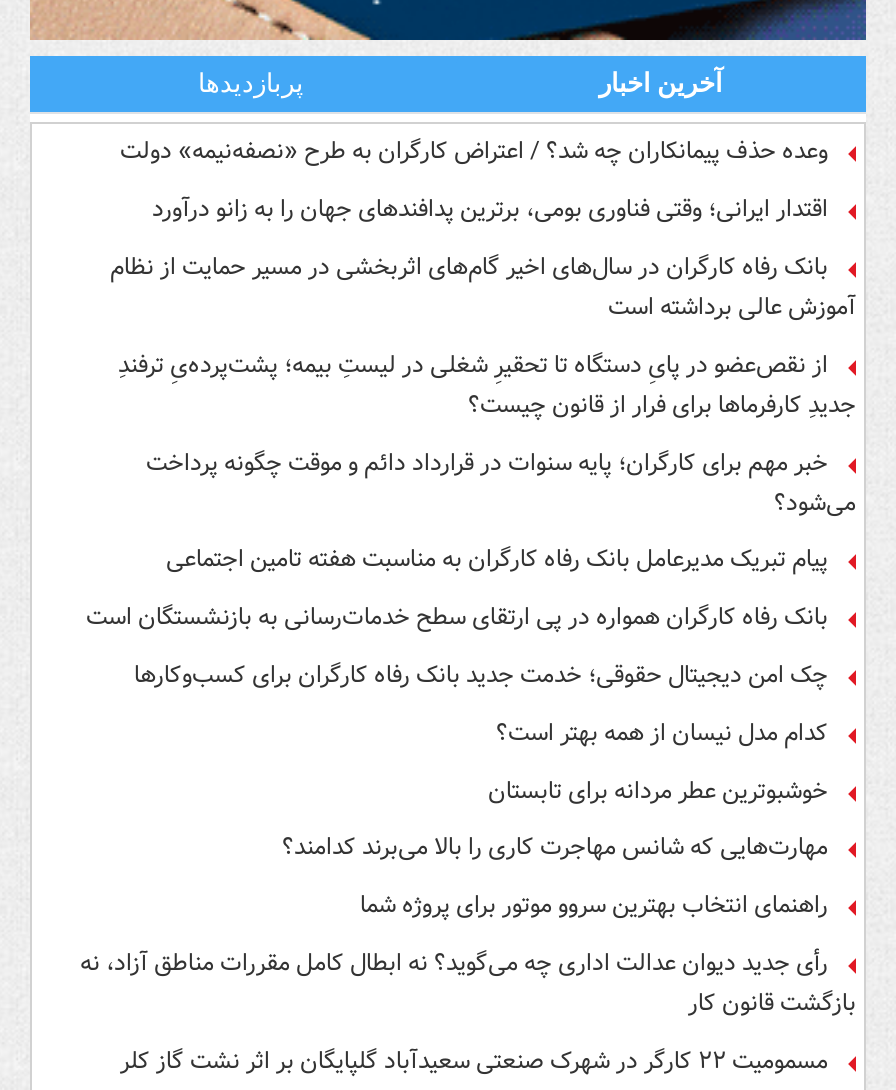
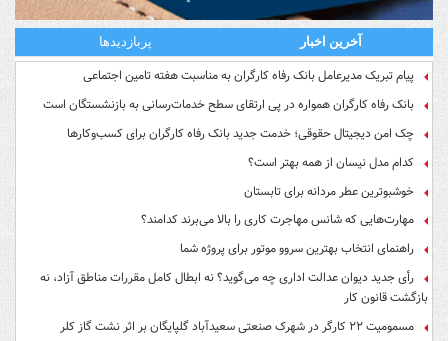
- وعده حذف پیمانکاران چه شد؟ / اعتراض کارگران به طرح «نصفه‌نیمه» دولت
- اقتدار ایرانی؛ وقتی فناوری بومی، برترین پدافندهای جهان را به زانو درآورد
- بانک رفاه کارگران در سال‌های اخیر گام‌های اثربخشی در مسیر حمایت از نظام
- آموزش عالی برداشته است
- از نقص‌عضو در پایِ دستگاه تا تحقیرِ شغلی در لیستِ بیمه؛ پشت‌پرده‌یِ ترفندِ
- جدیدِ کارفرماها برای فرار از قانون چیست؟
- خبر مهم برای کارگران؛ پایه سنوات در قرارداد دائم و موقت چگونه پرداخت
- می‌شود؟
